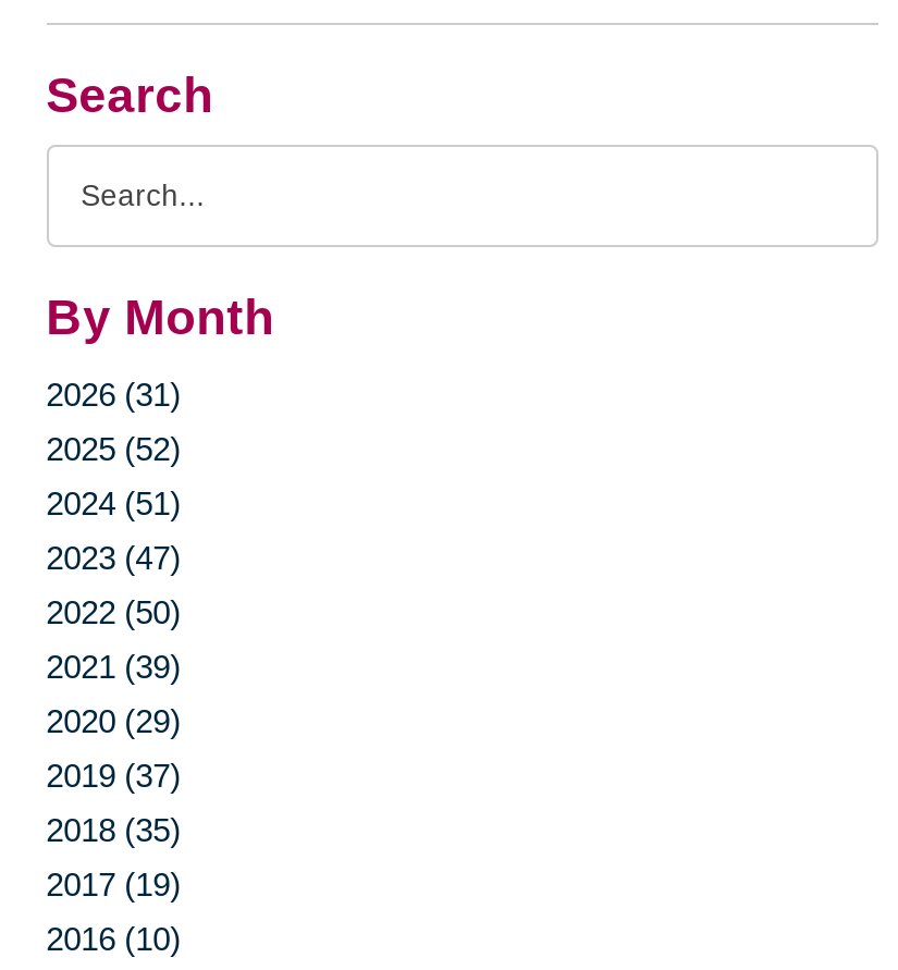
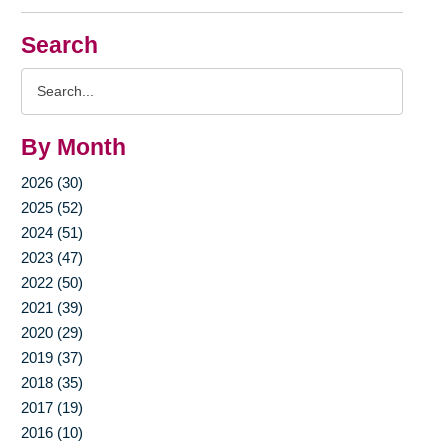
- 2026 (31)
+ 2026 (30)
